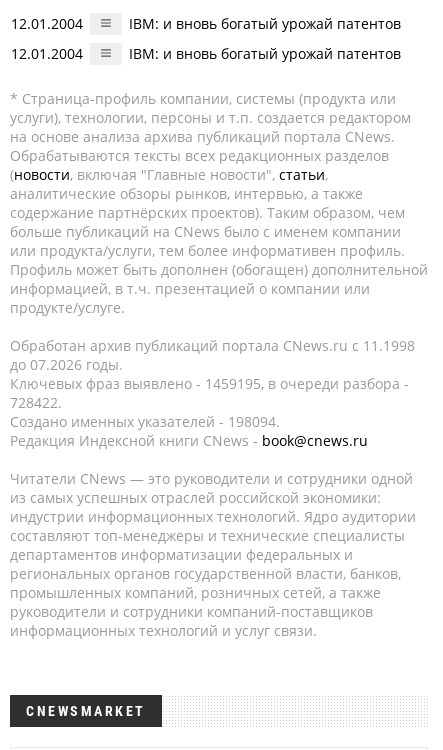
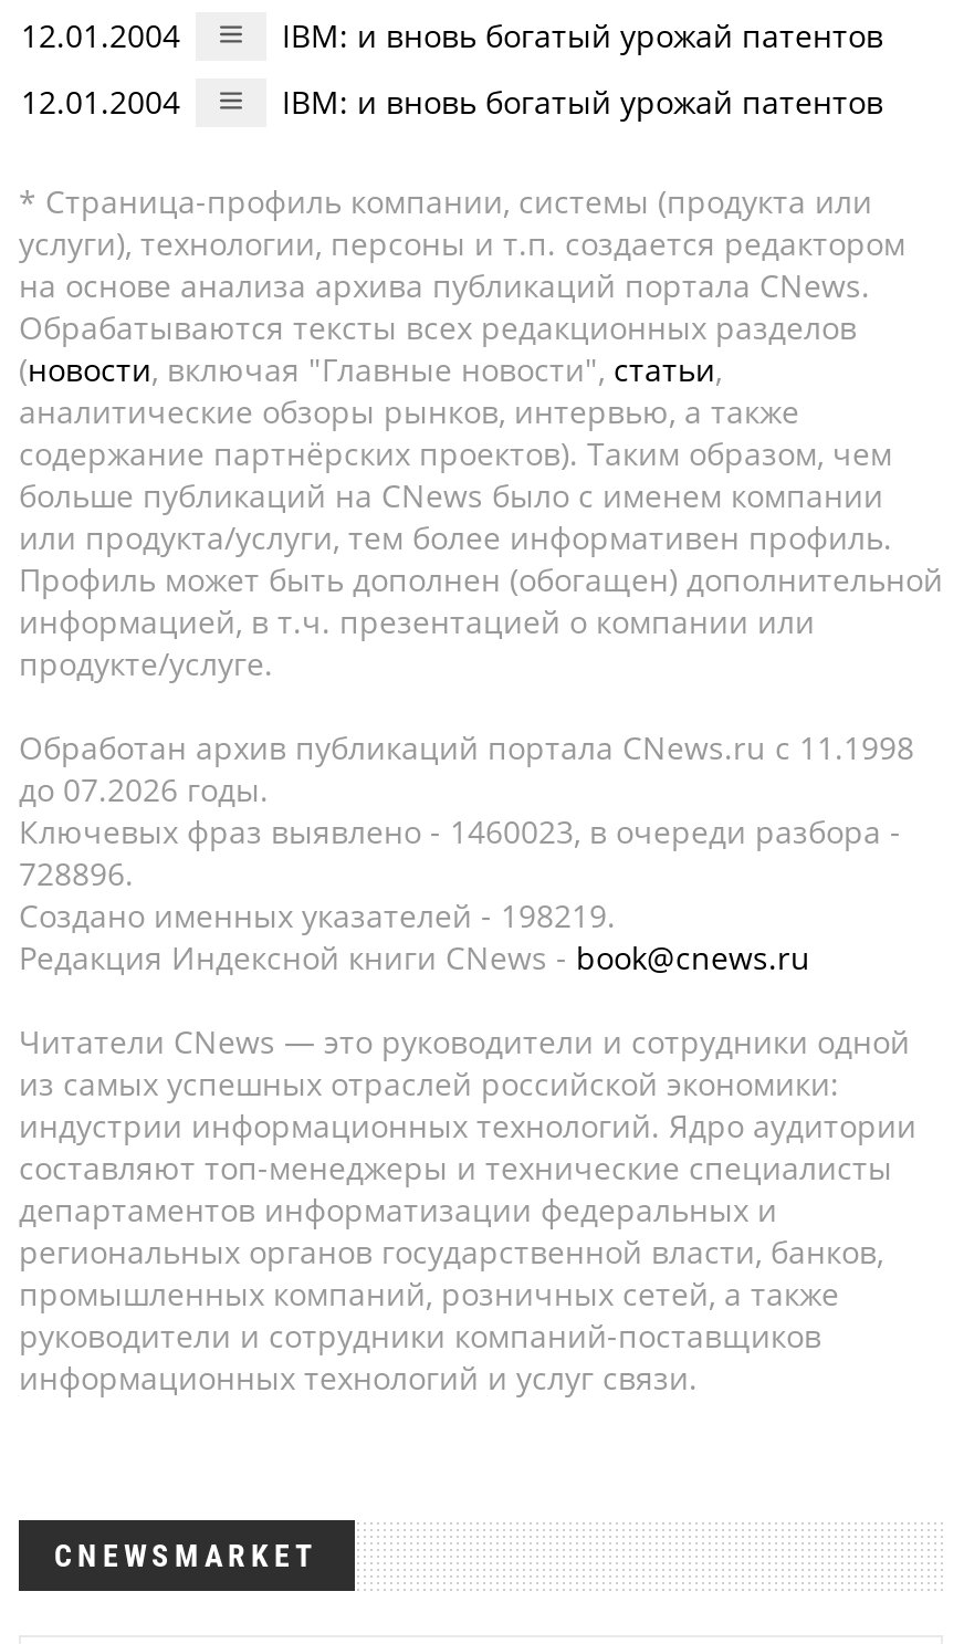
- Ключевых фраз выявлено - 1459195, в очереди разбора -
+ Ключевых фраз выявлено - 1460023, в очереди разбора -

- 728422.
+ 728896.

- Создано именных указателей - 198094.
+ Создано именных указателей - 198219.
